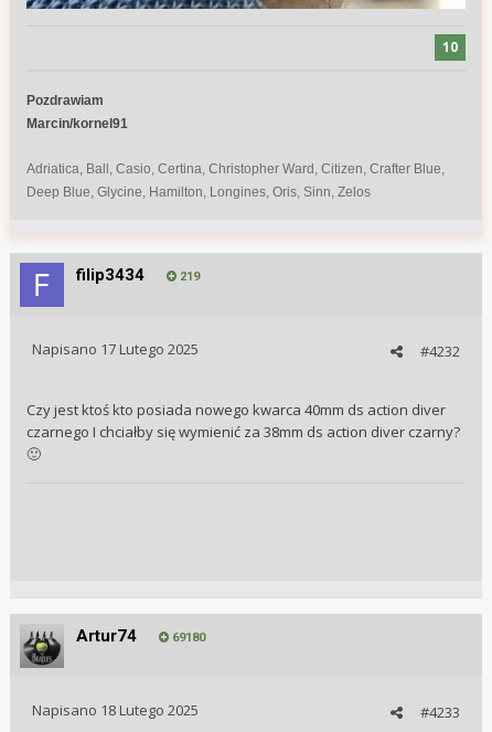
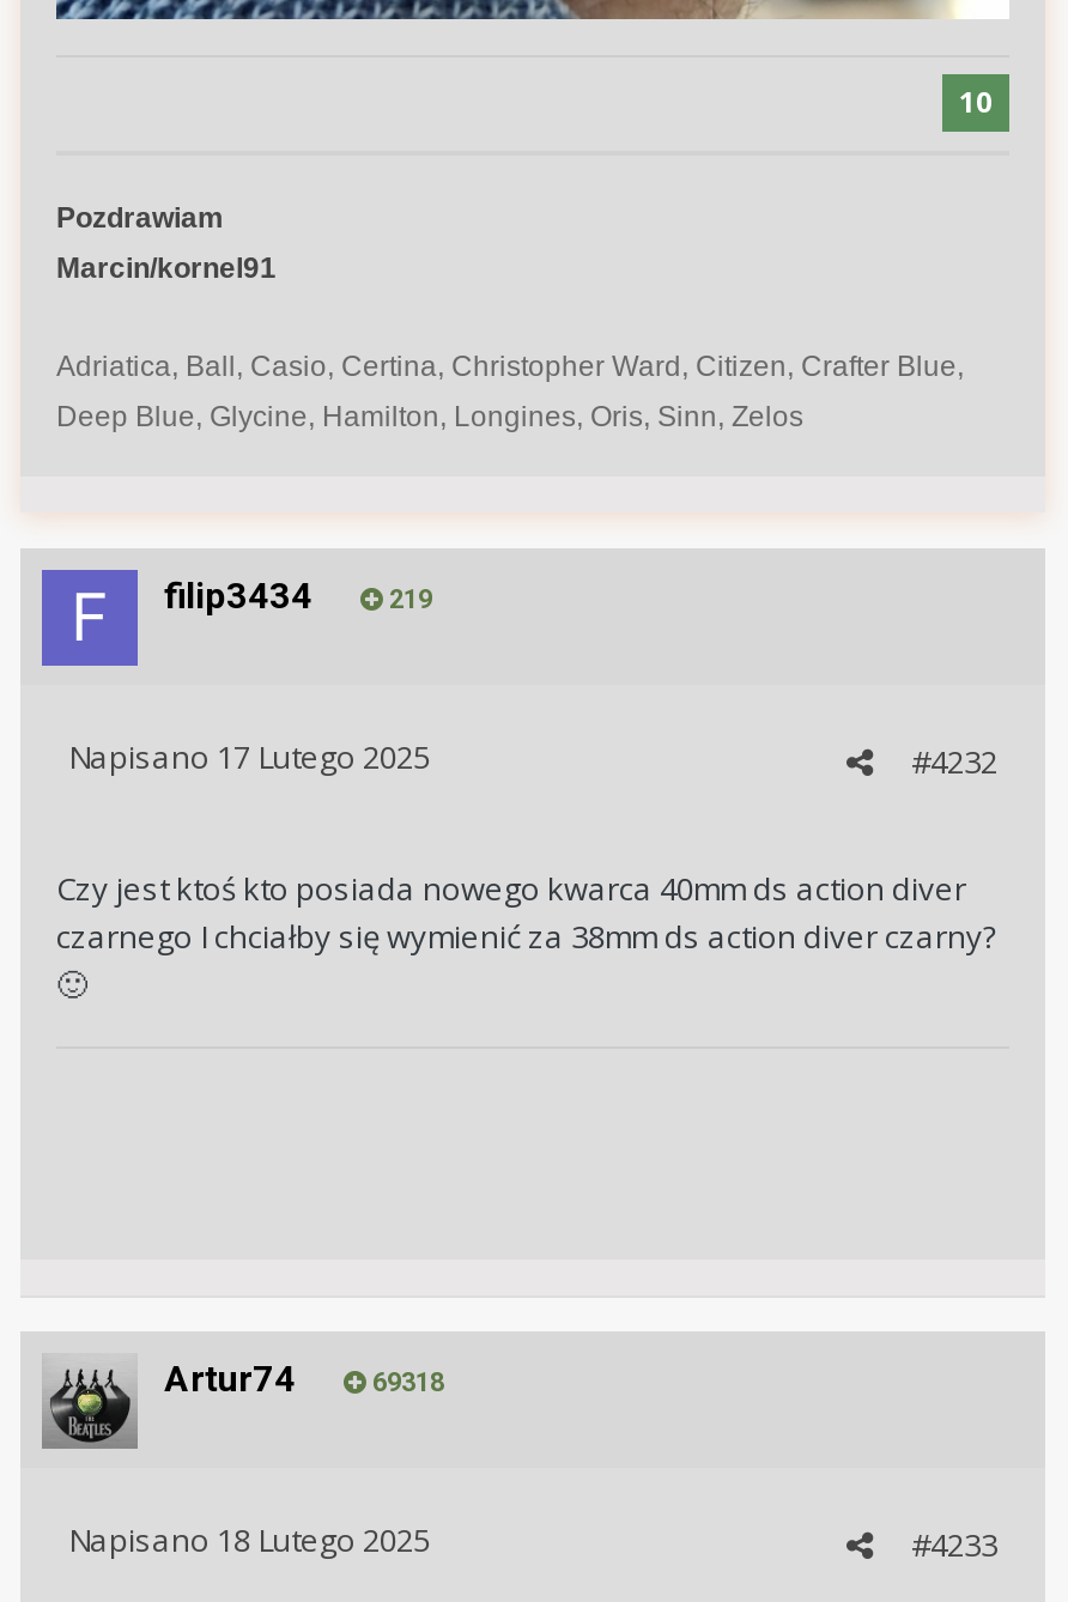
- 69180
+ 69318
